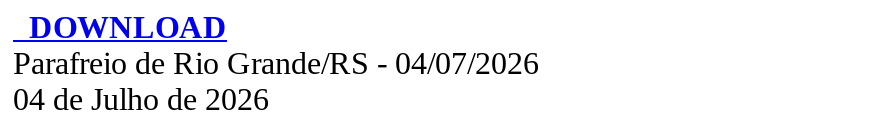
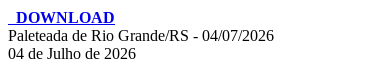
- Parafreio de Rio Grande/RS - 04/07/2026
+ Paleteada de Rio Grande/RS - 04/07/2026
